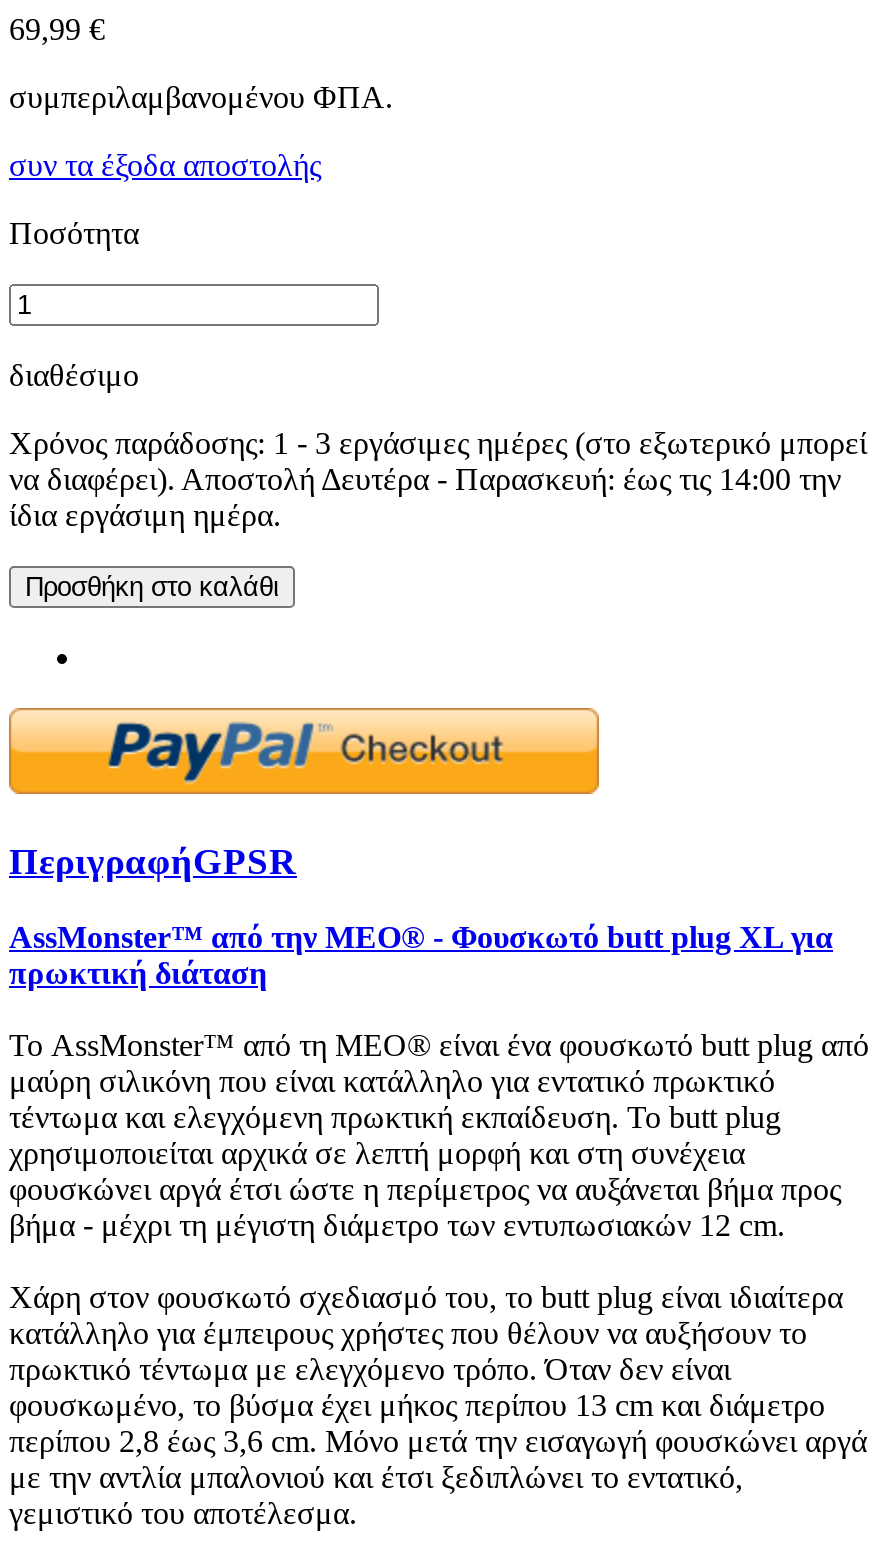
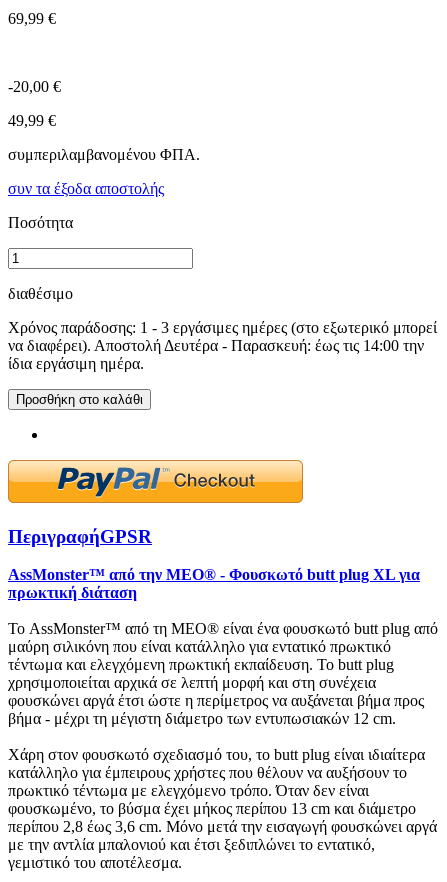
+ -20,00 €
+ 49,99 €
